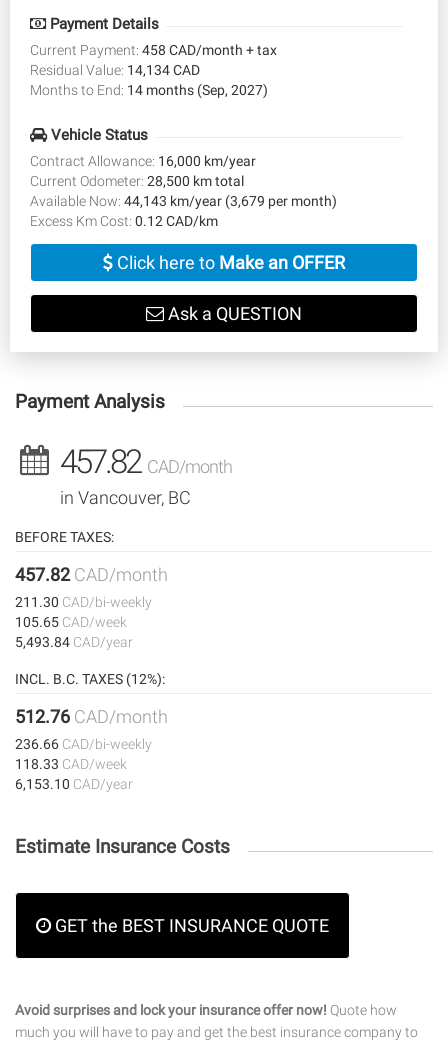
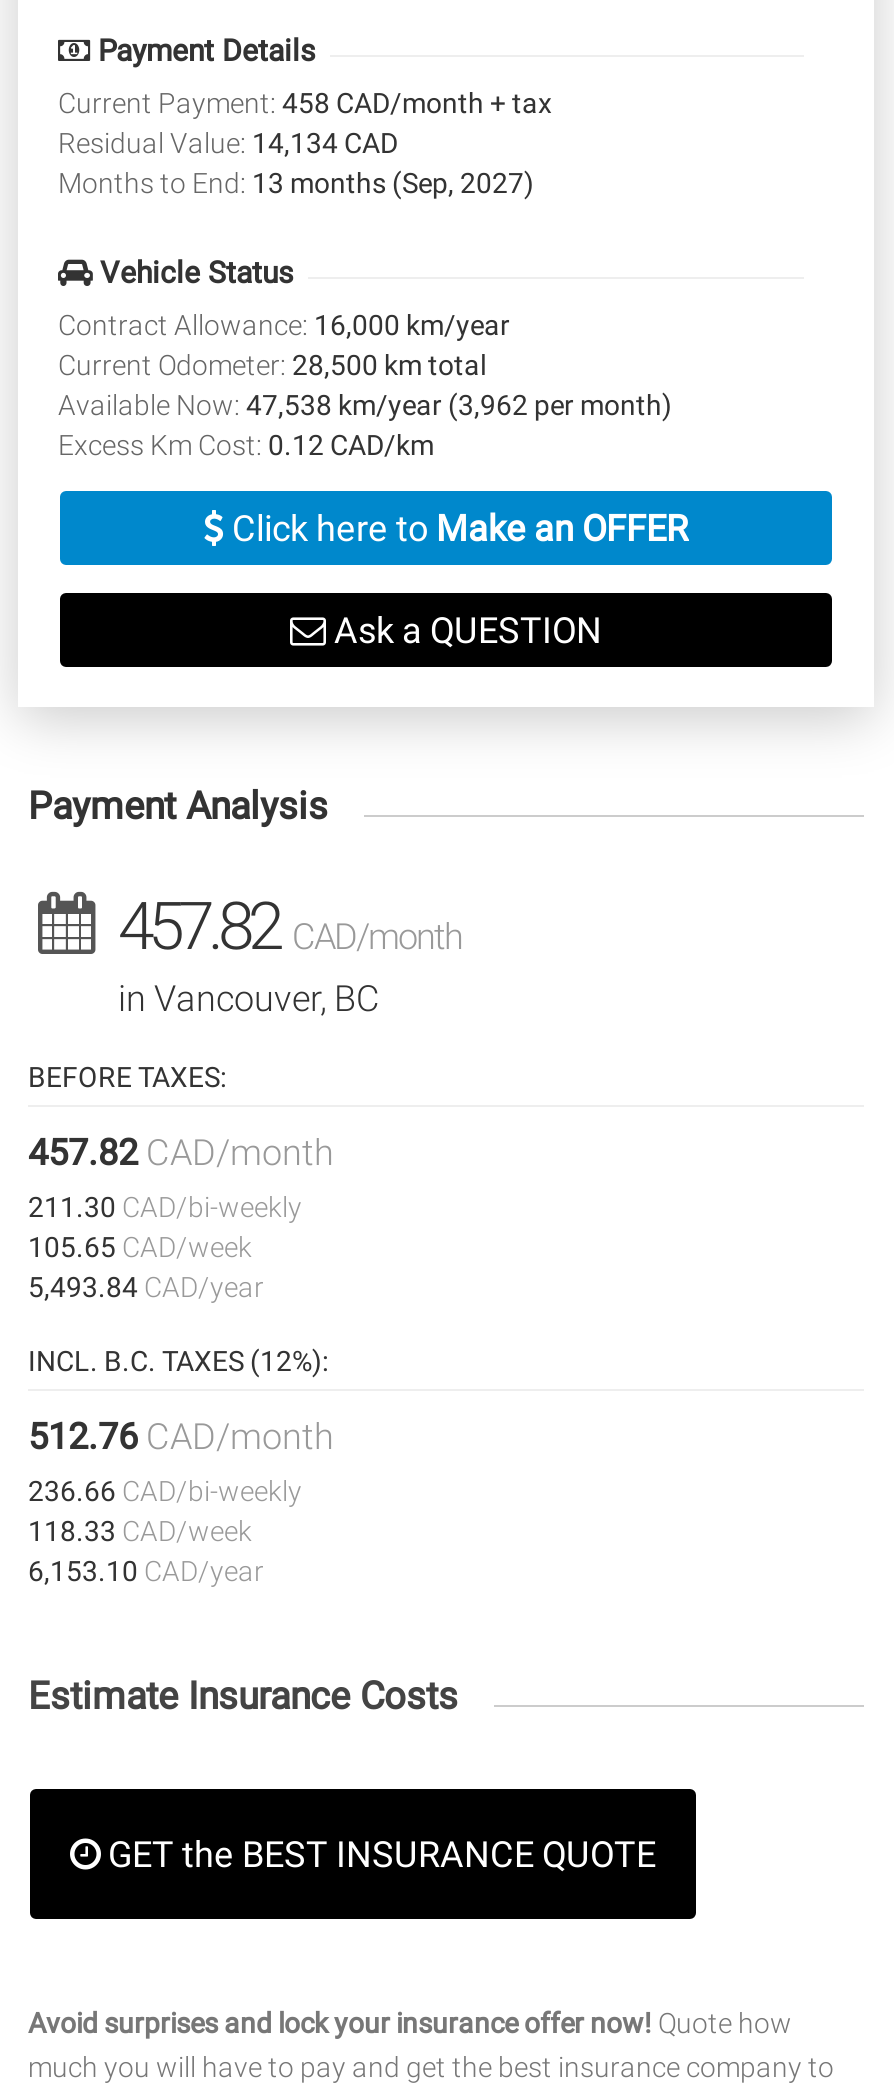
- Months to End: 14 months (Sep, 2027)
+ Months to End: 13 months (Sep, 2027)

- Available Now: 44,143 km/year (3,679 per month)
+ Available Now: 47,538 km/year (3,962 per month)
